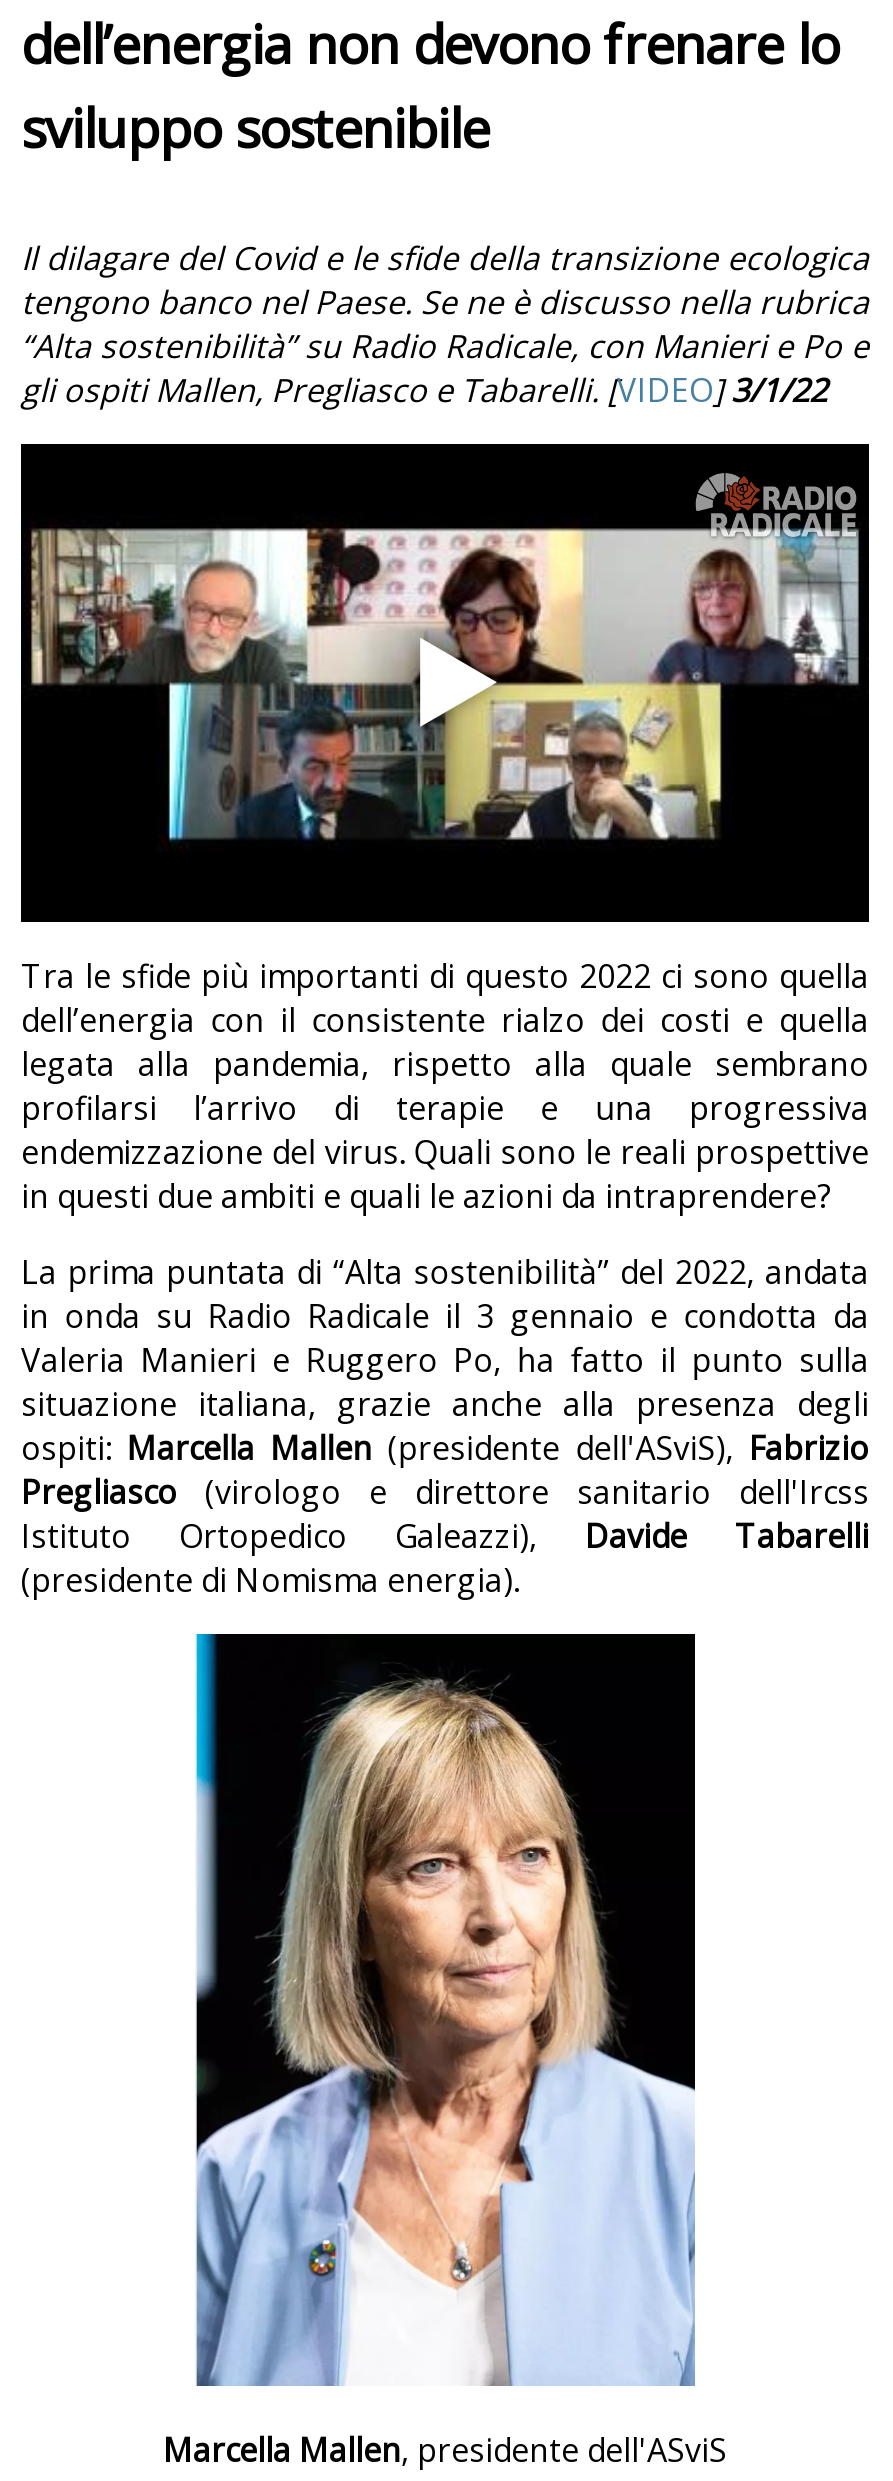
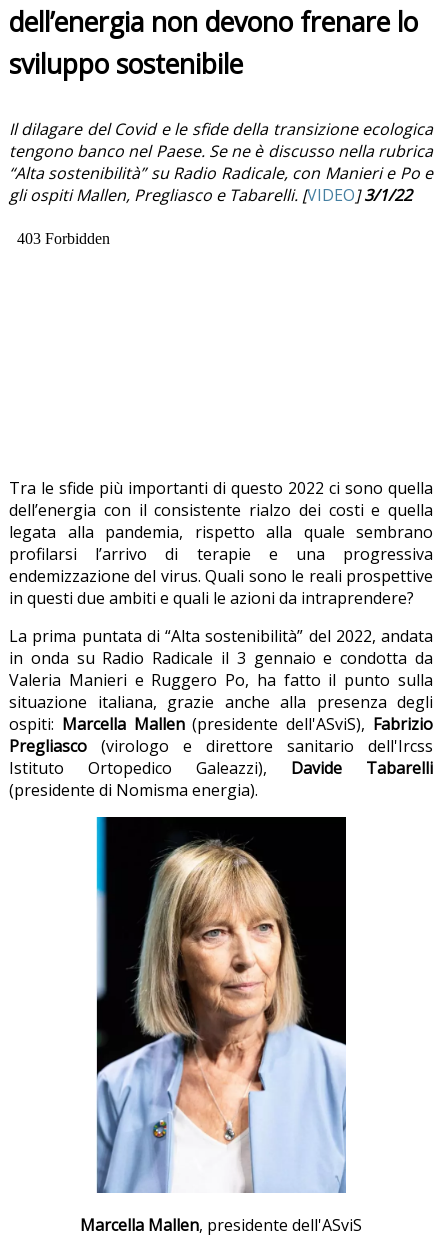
- [image]
